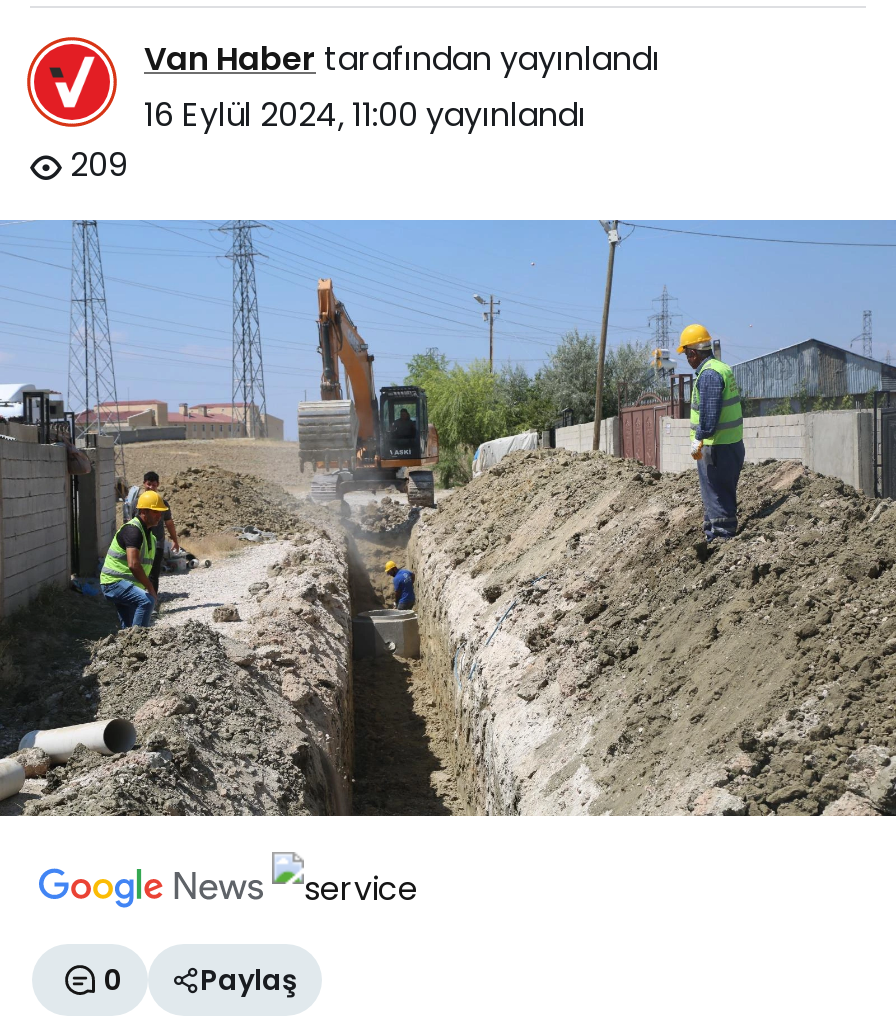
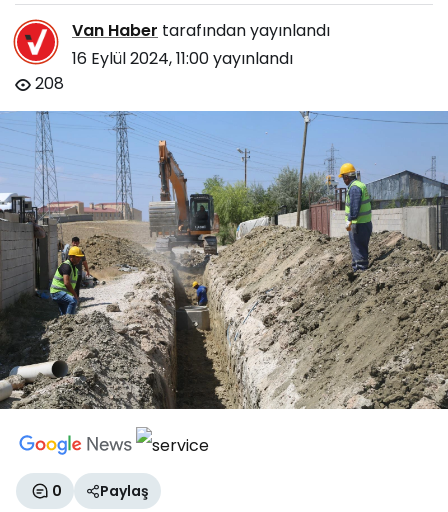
- 209
+ 208
